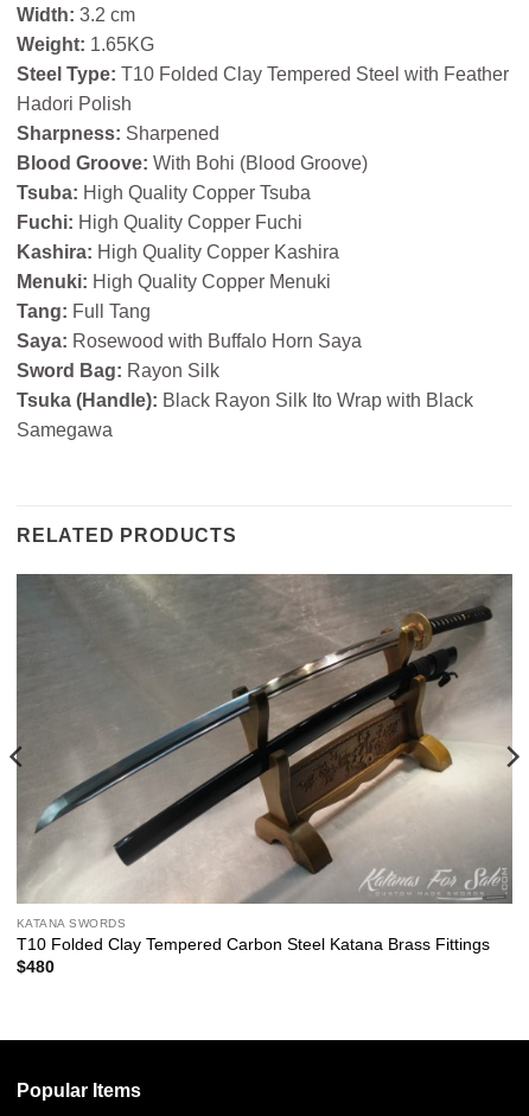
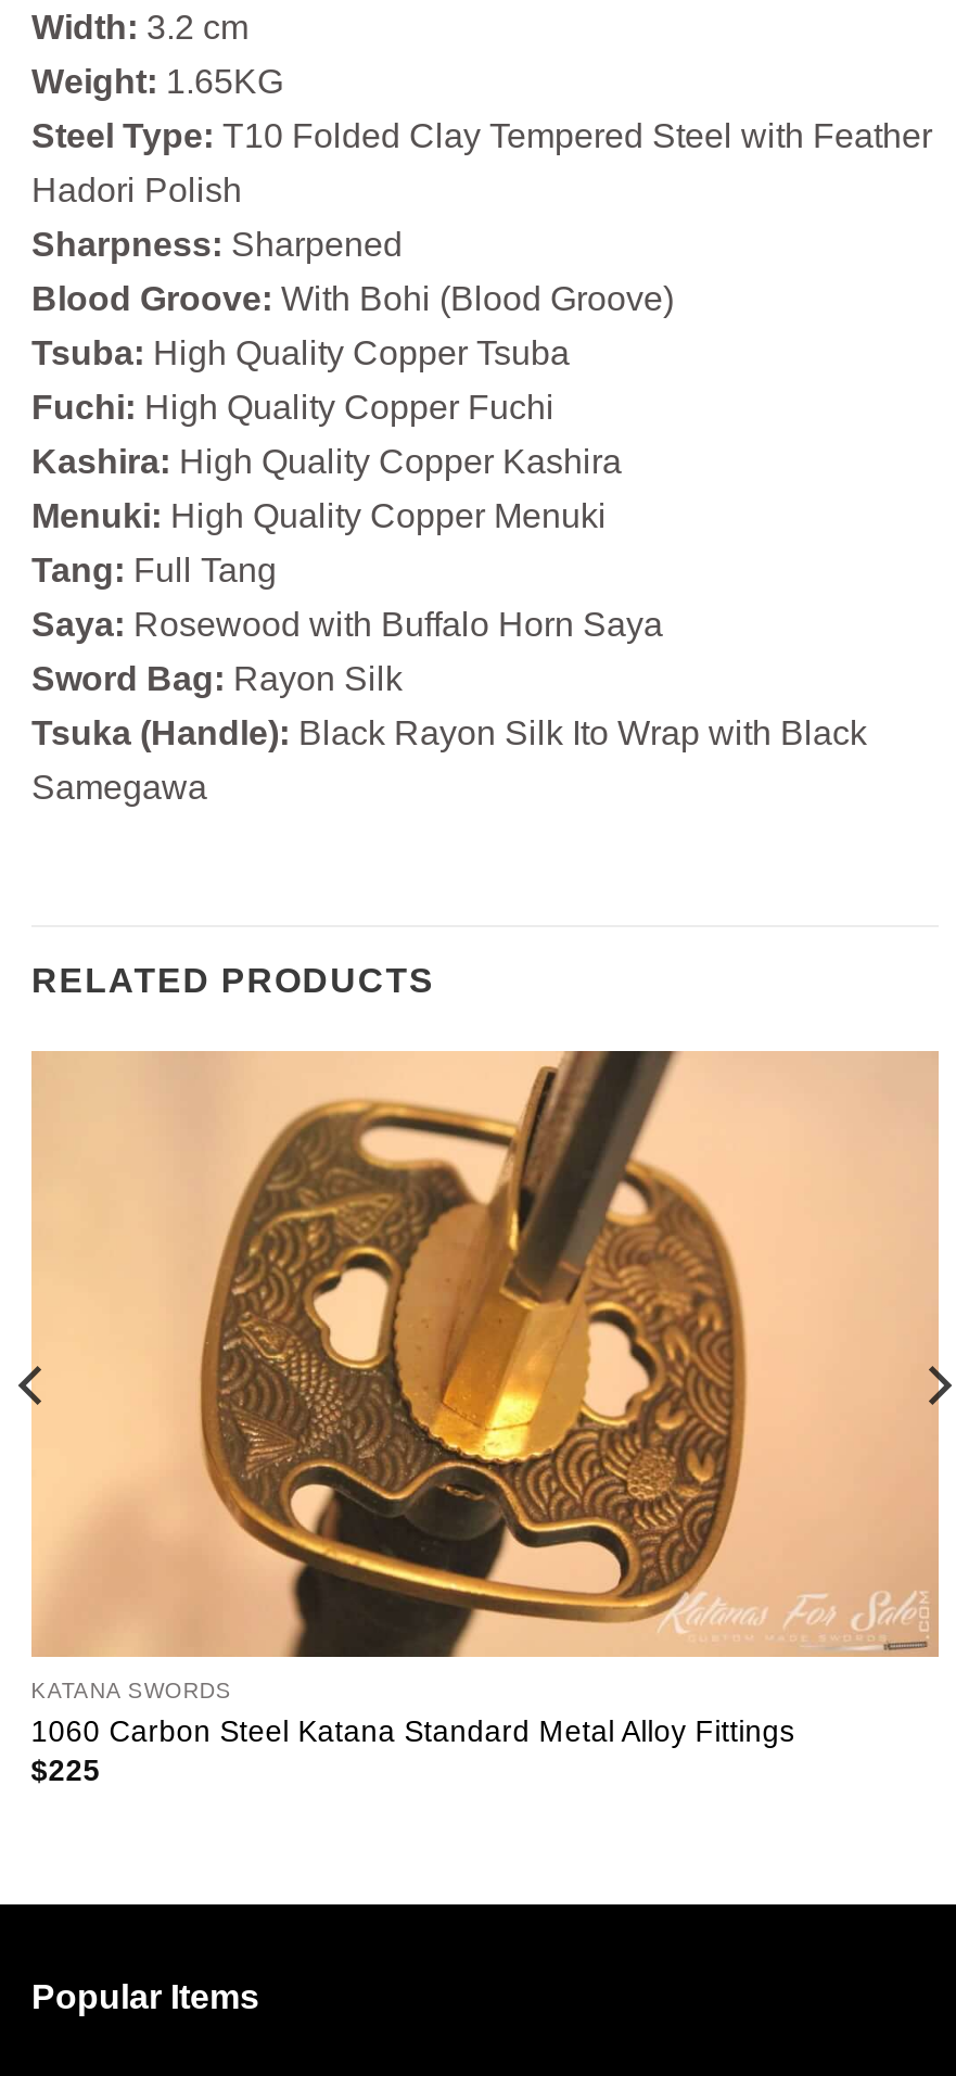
- [image]
- T10 Folded Clay Tempered Carbon Steel Katana Brass Fittings
- $480
+ [image]
+ 1060 Carbon Steel Katana Standard Metal Alloy Fittings
+ $225
